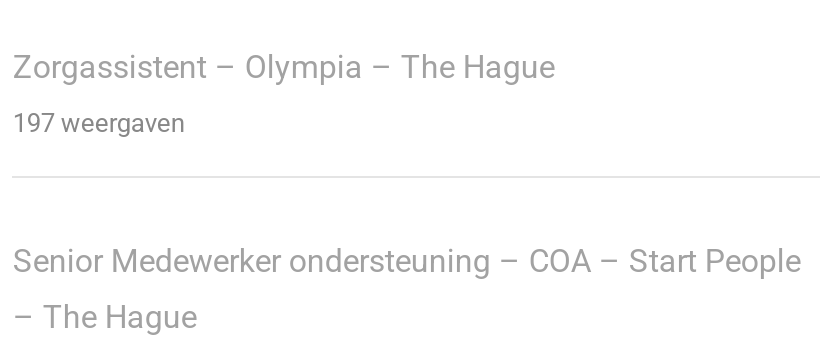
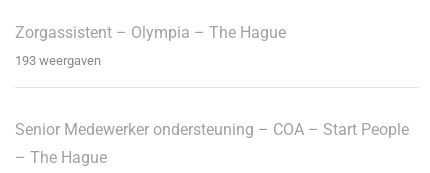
- 197 weergaven
+ 193 weergaven
